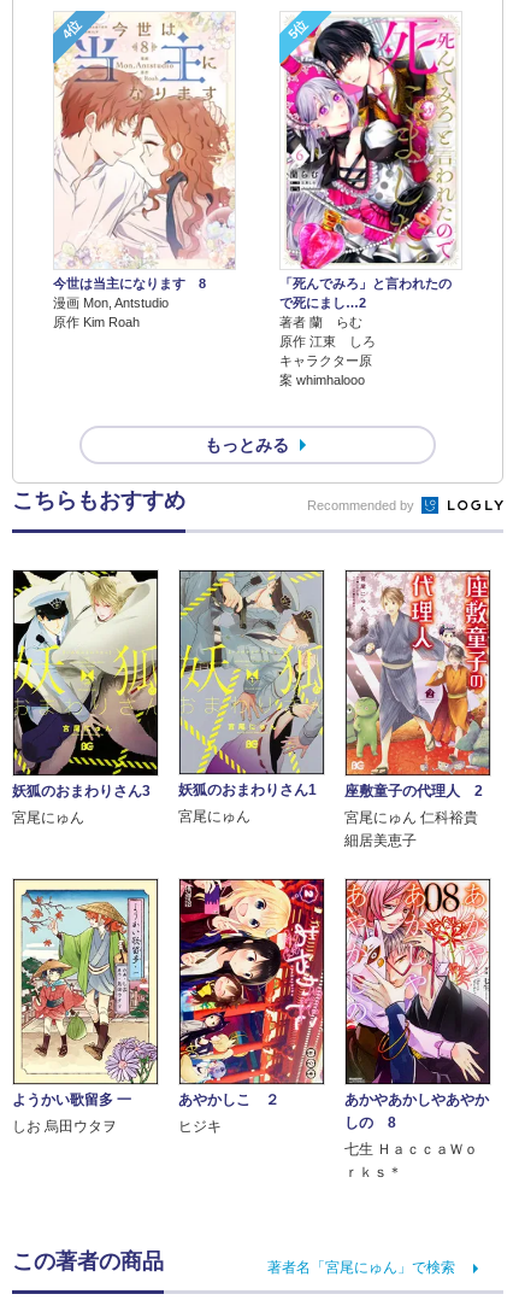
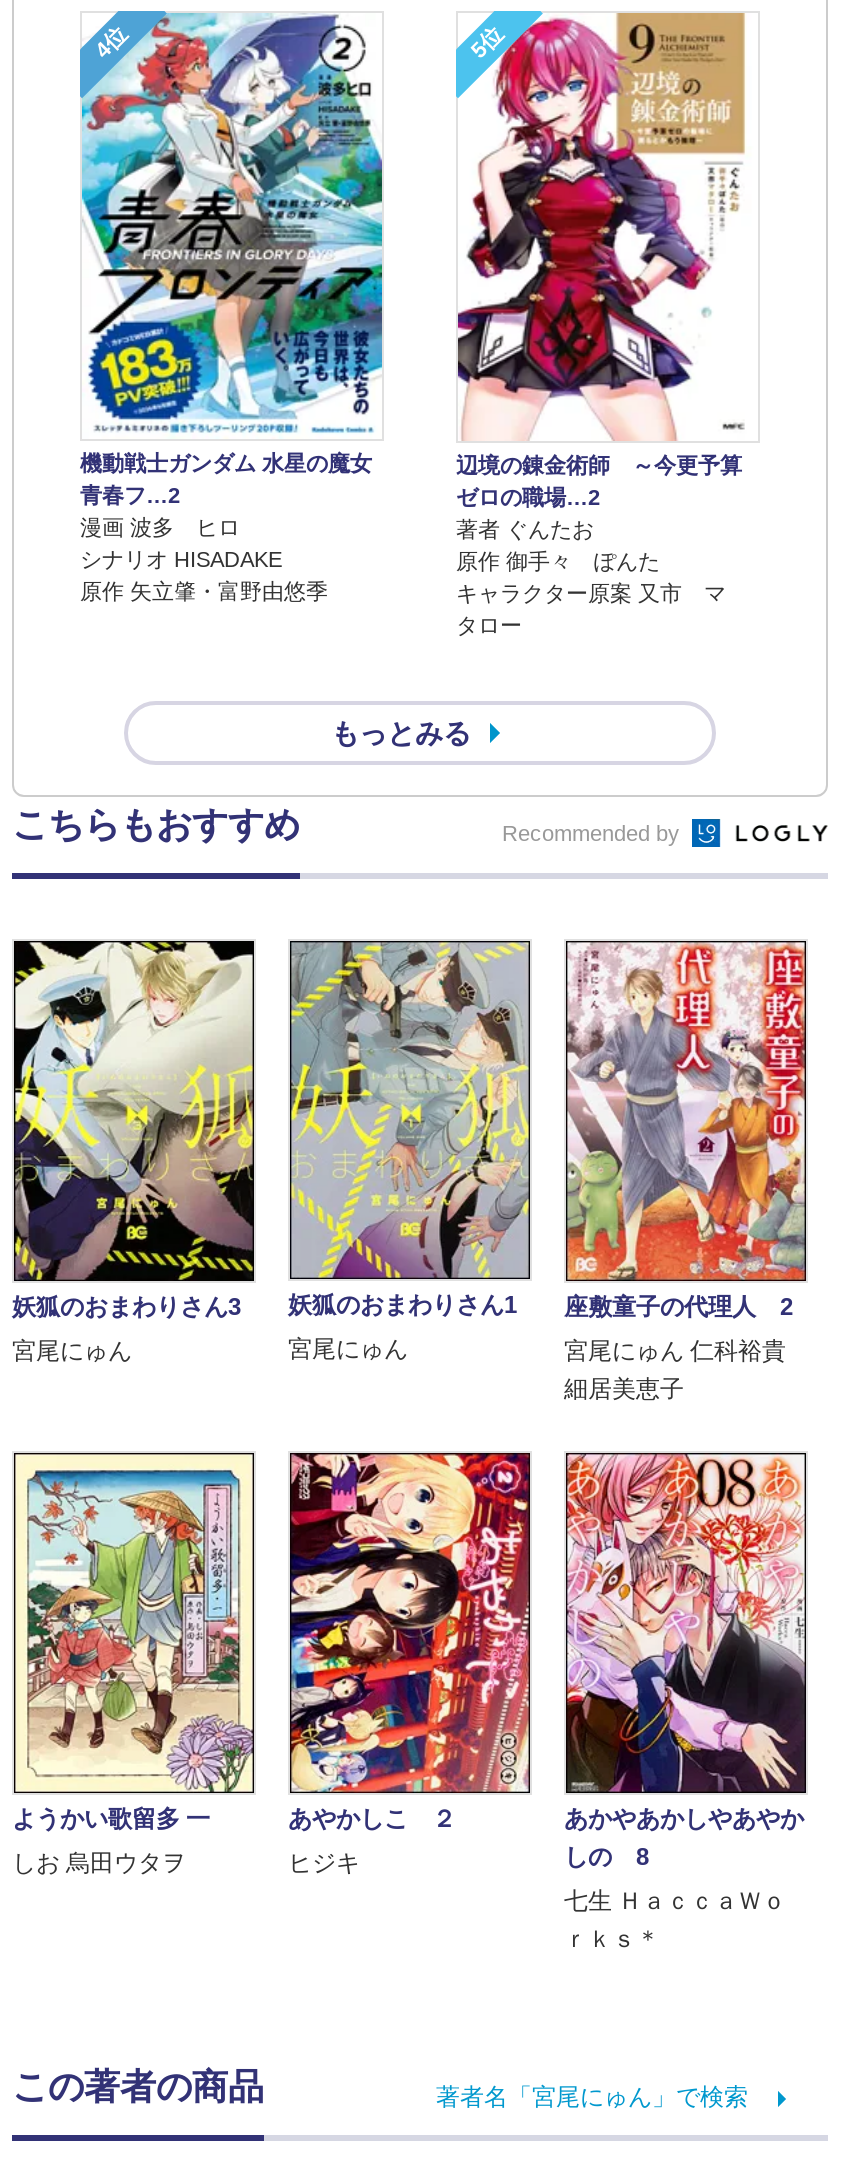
- [image]
- 今世は当主になります 8
- 漫画 Mon, Antstudio
- 原作 Kim Roah
+ [image]
+ 機動戦士ガンダム 水星の魔女
+ 青春フ…2
+ 漫画 波多 ヒロ
+ シナリオ HISADAKE
+ 原作 矢立肇・富野由悠季

- [image]
- 「死んでみろ」と言われたの
- で死にまし…2
- 著者 蘭 らむ
- 原作 江東 しろ
- キャラクター原
- 案 whimhalooo
+ [image]
+ 辺境の錬金術師 ～今更予算
+ ゼロの職場…2
+ 著者 ぐんたお
+ 原作 御手々 ぽんた
+ キャラクター原案 又市 マ
+ タロー
